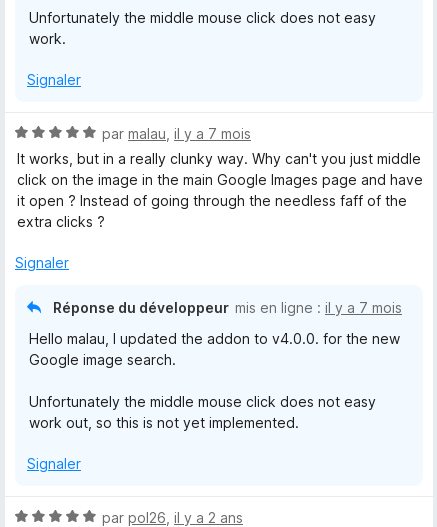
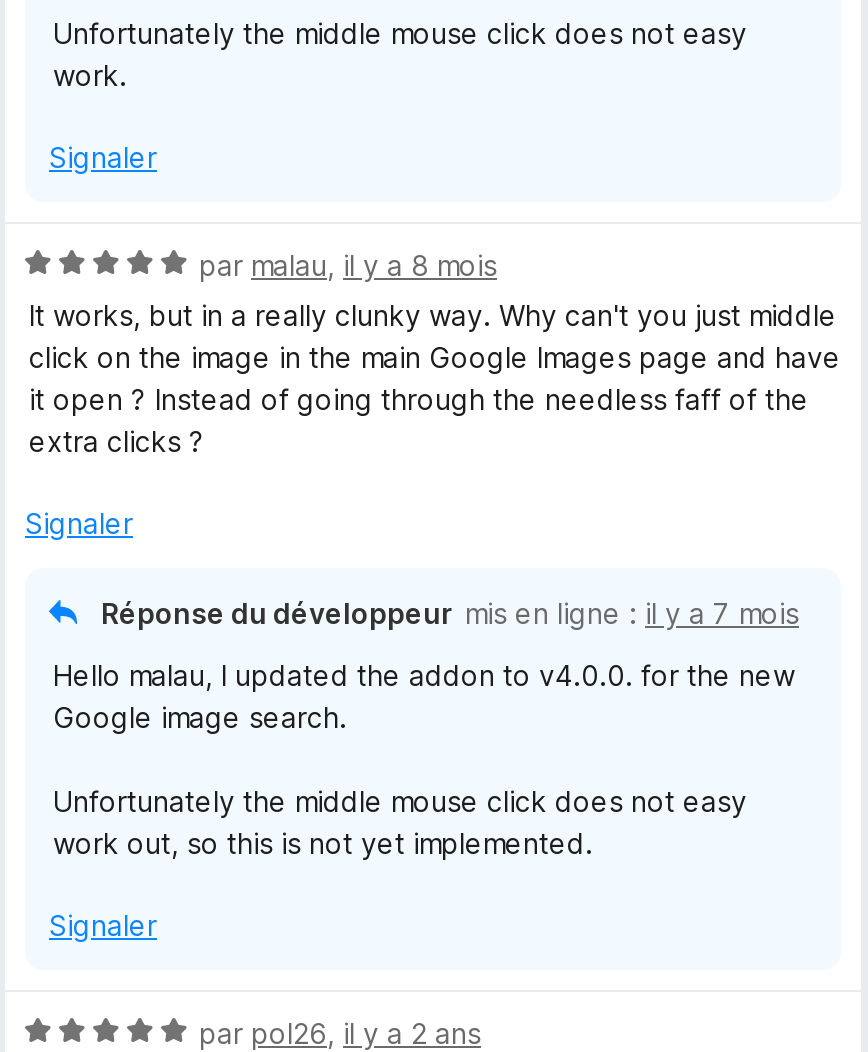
- par malau, il y a 7 mois
+ par malau, il y a 8 mois
